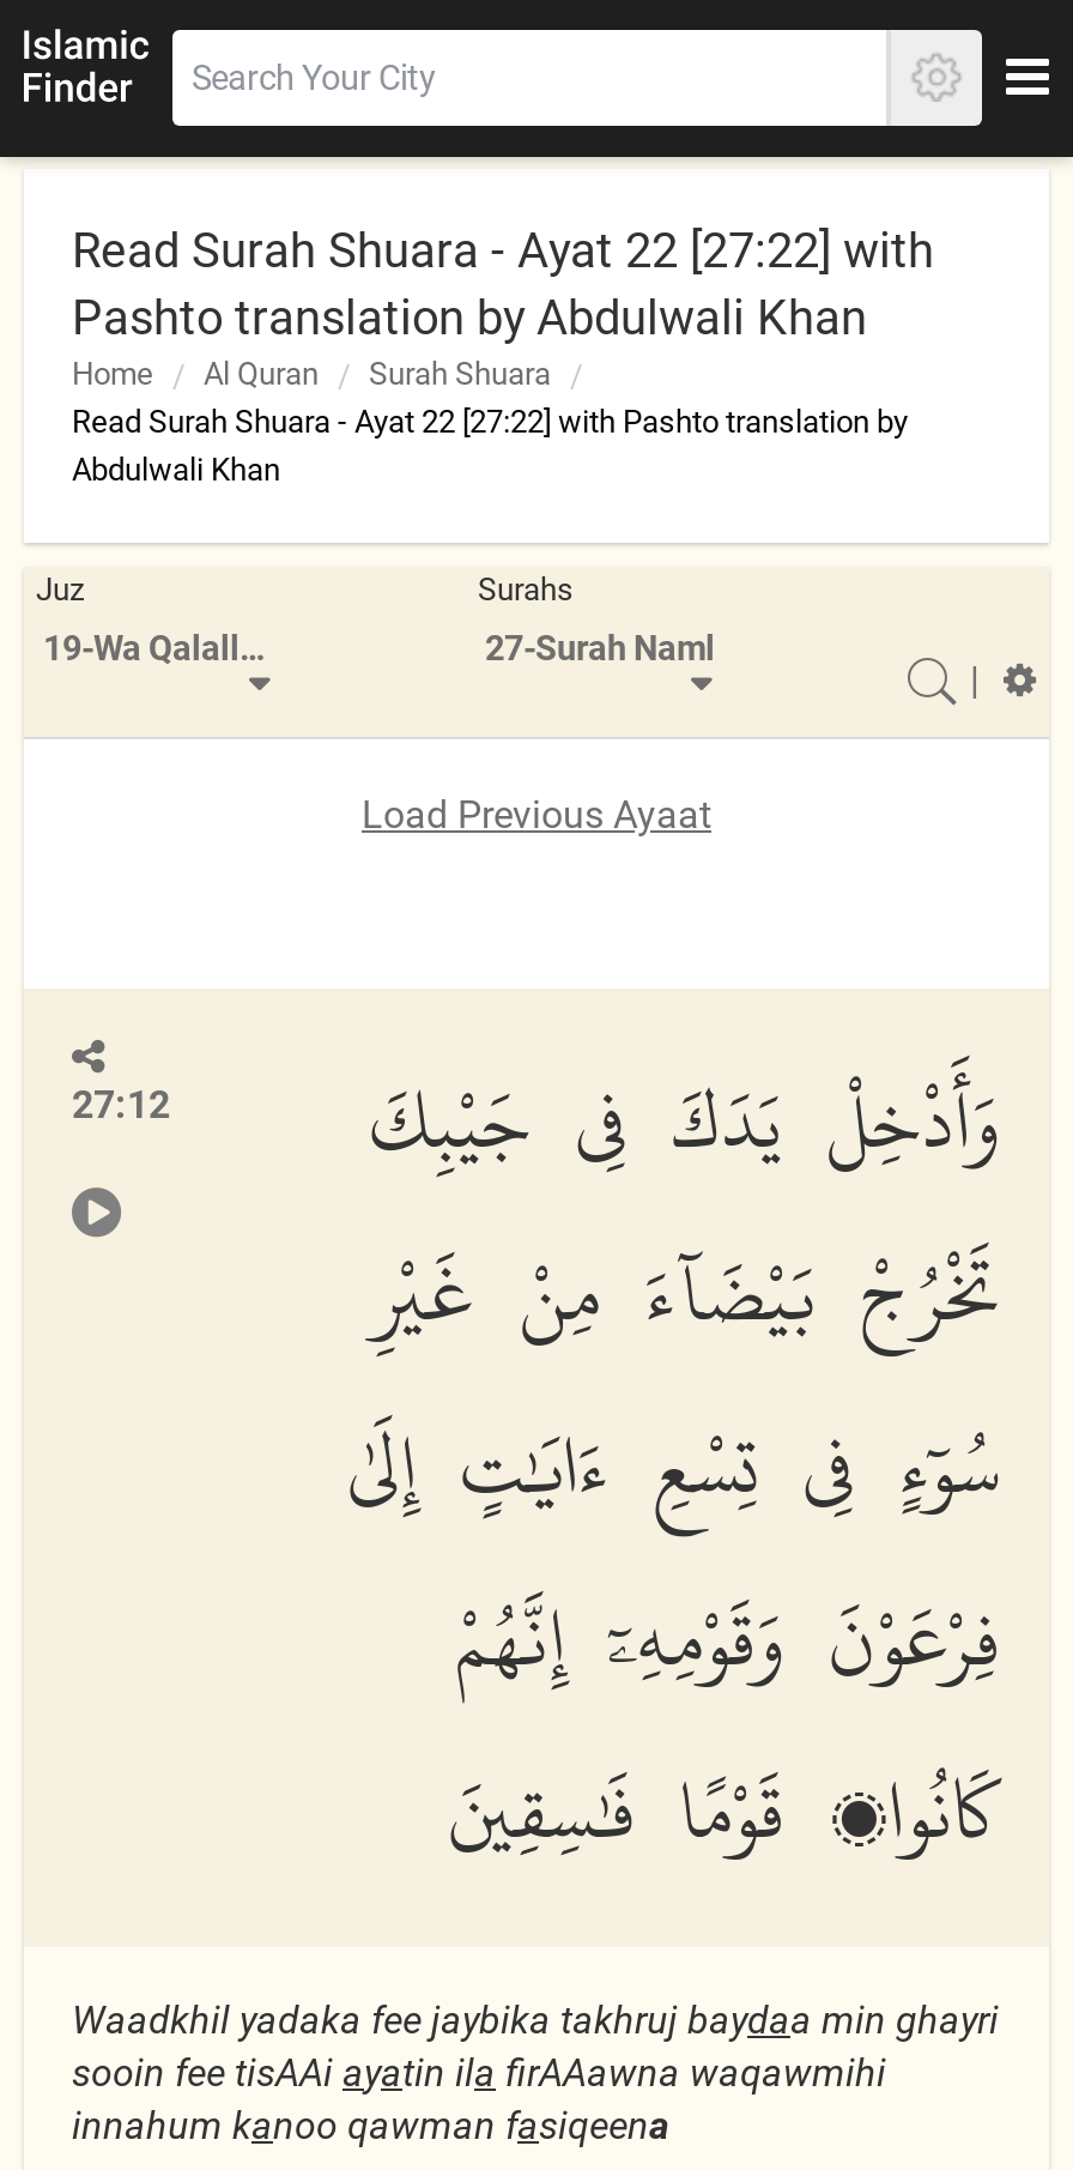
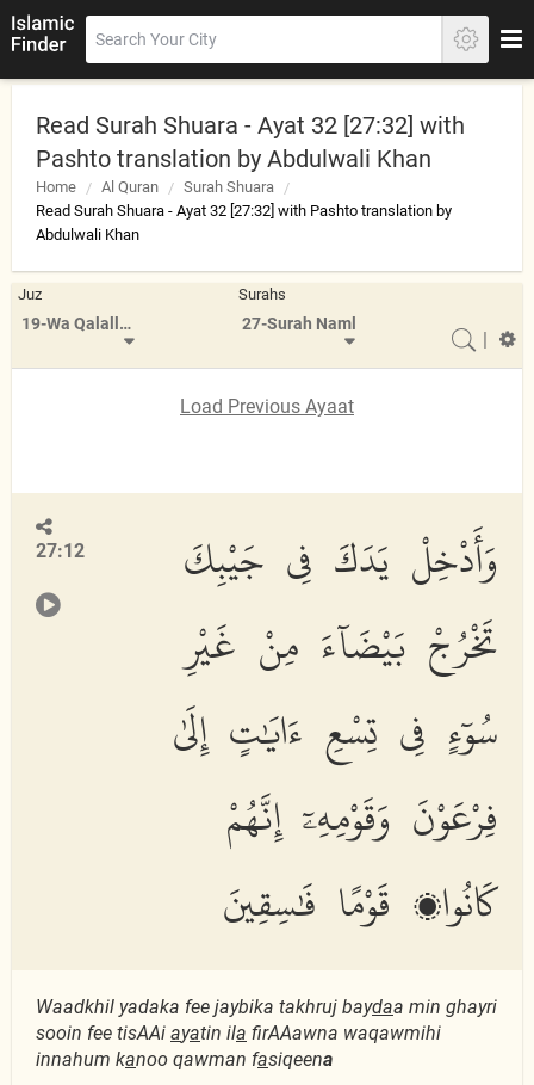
- Read Surah Shuara - Ayat 22 [27:22] with
+ Read Surah Shuara - Ayat 32 [27:32] with

- Read Surah Shuara - Ayat 22 [27:22] with Pashto translation by
+ Read Surah Shuara - Ayat 32 [27:32] with Pashto translation by
